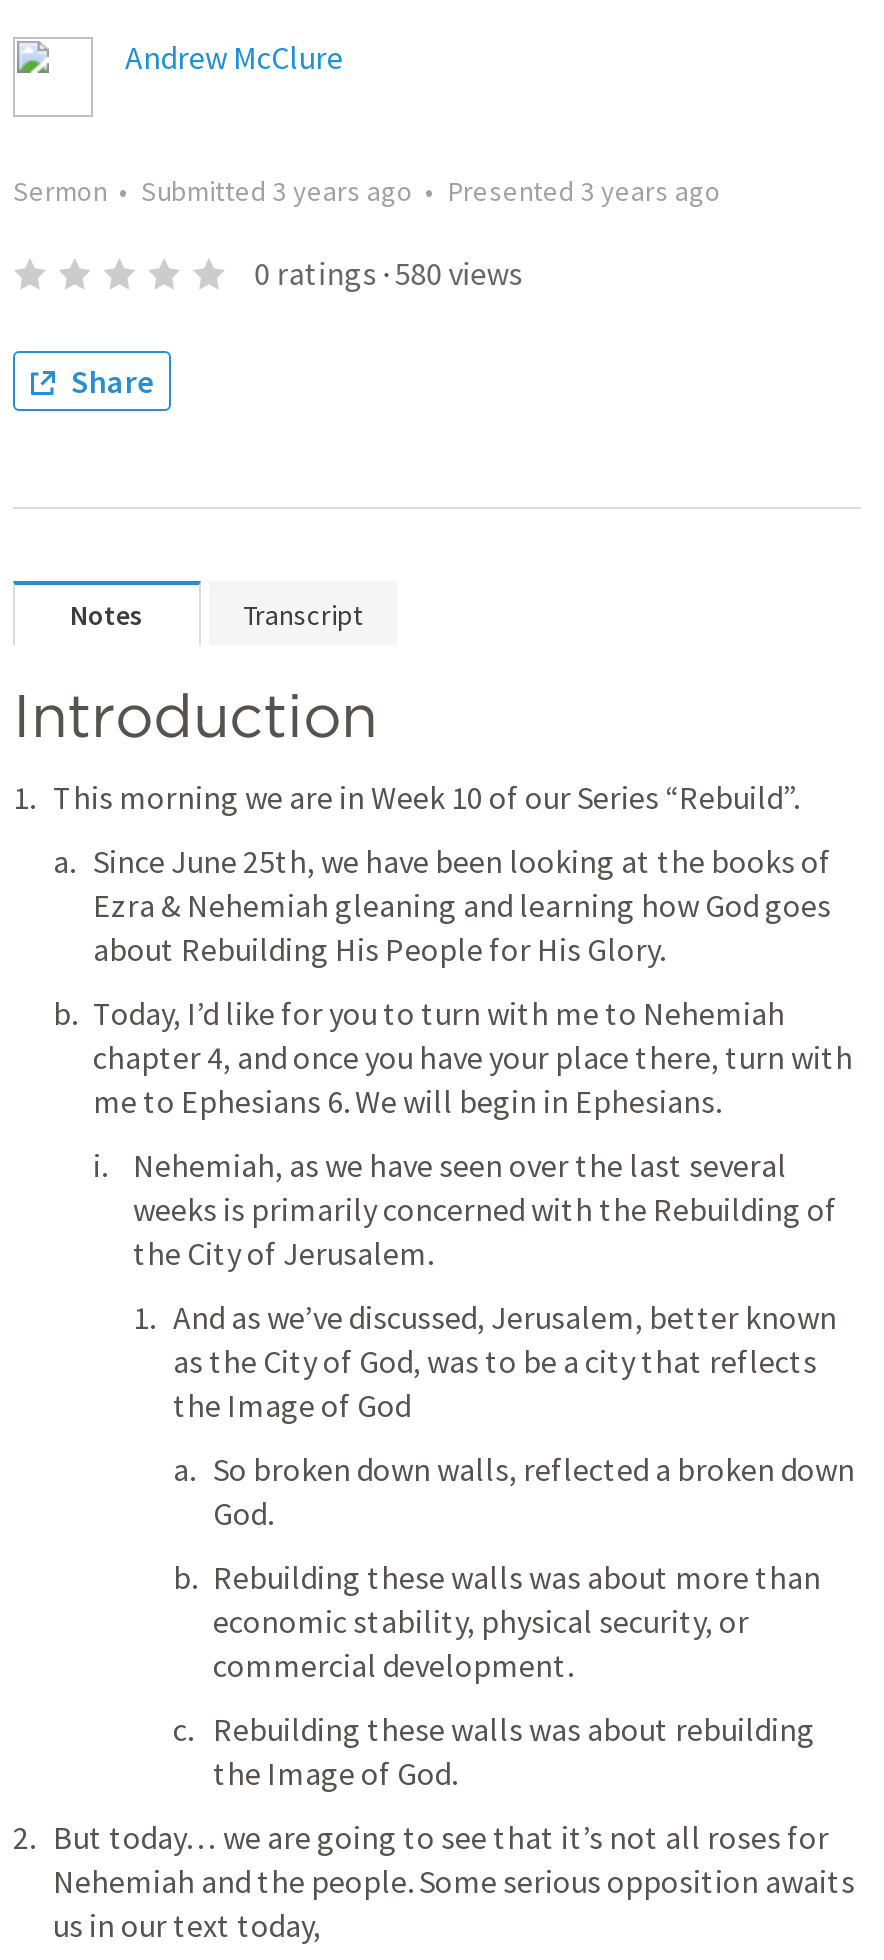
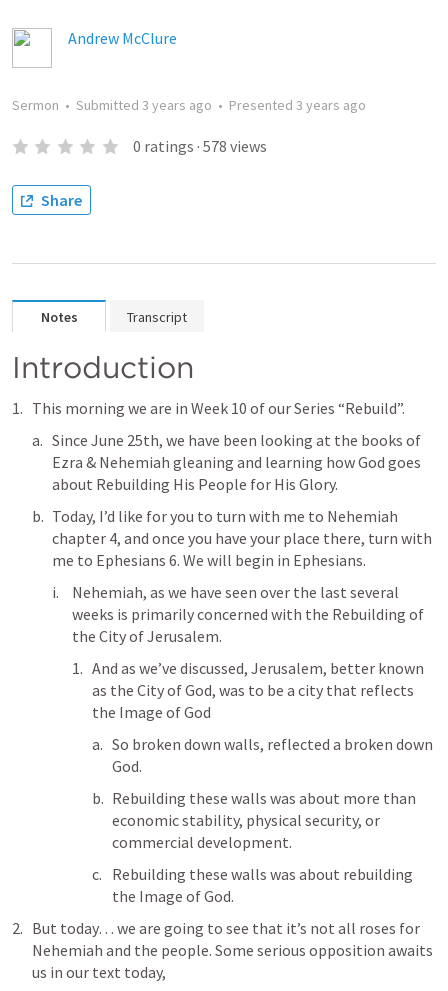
- 0 ratings · 580 views
+ 0 ratings · 578 views
